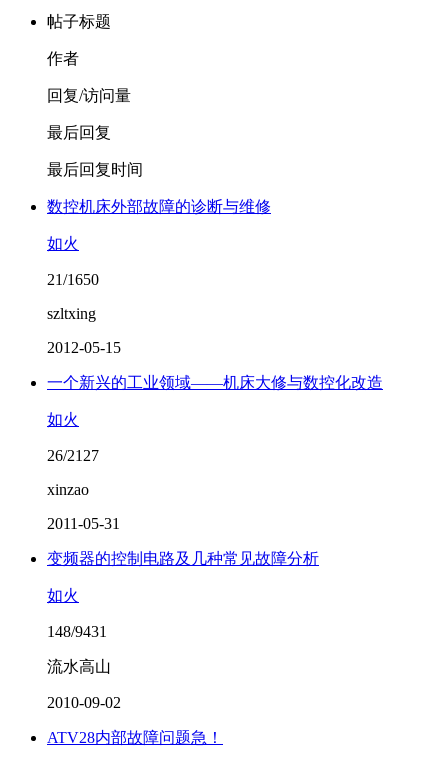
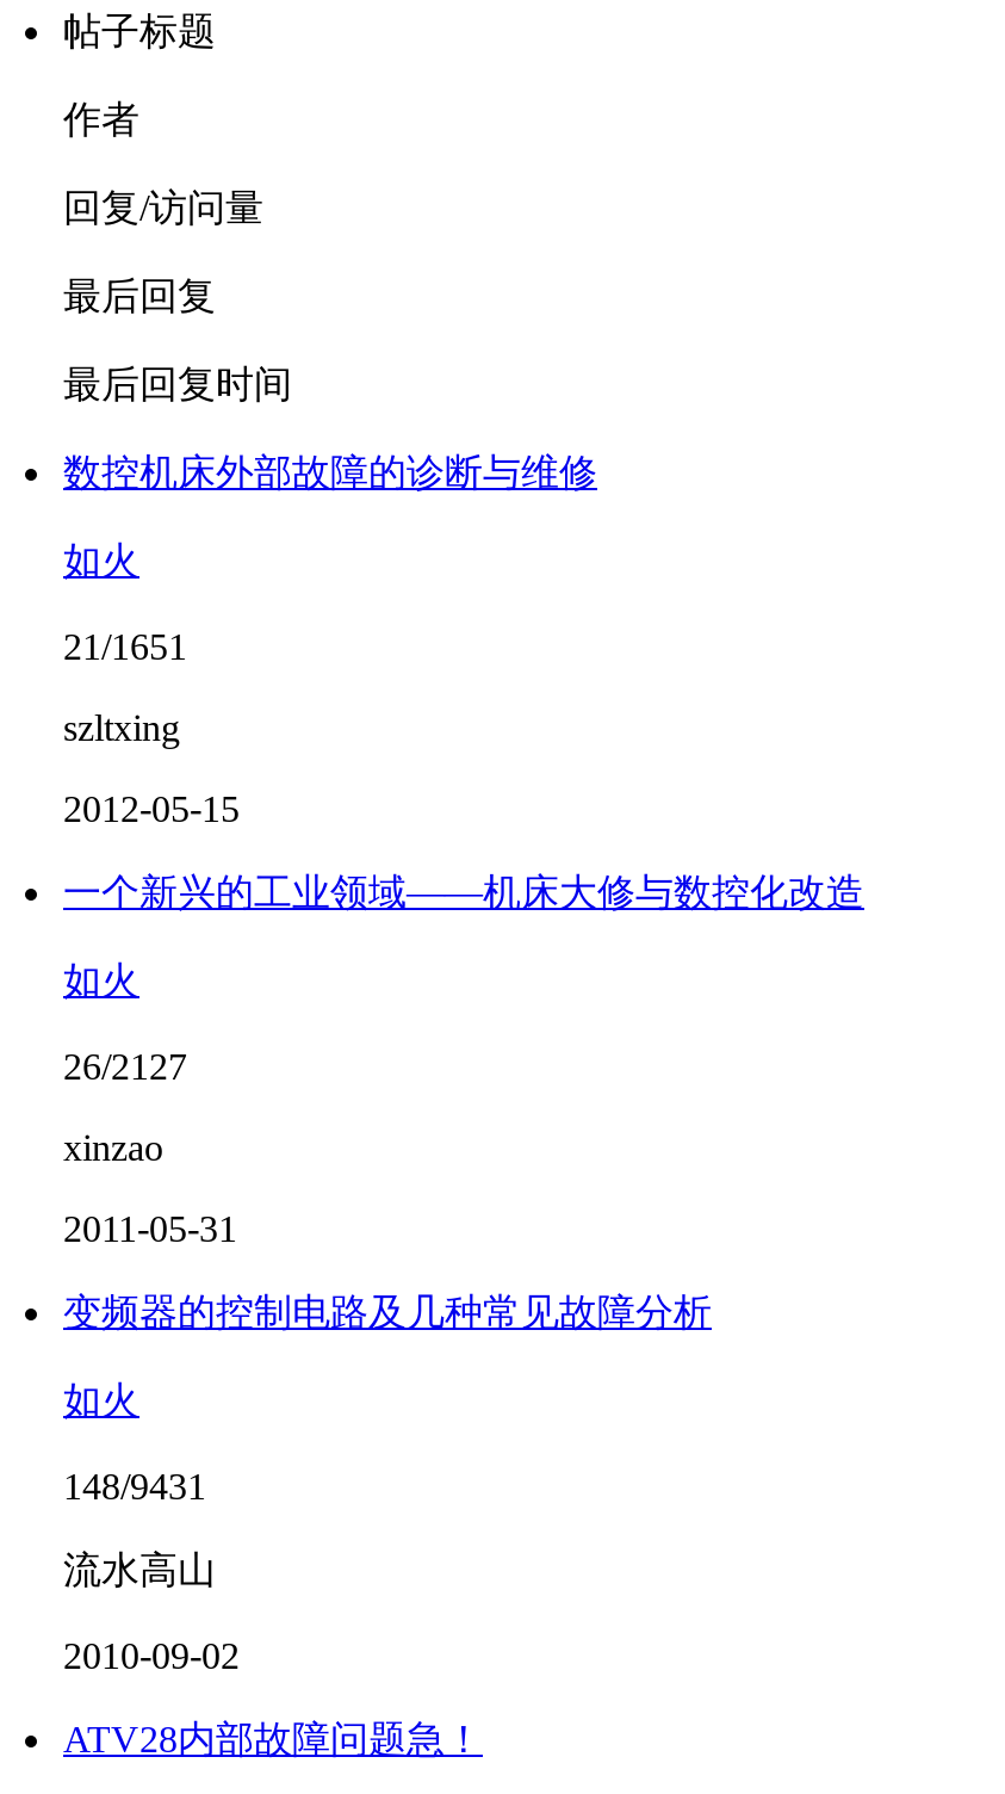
- 21/1650
+ 21/1651
